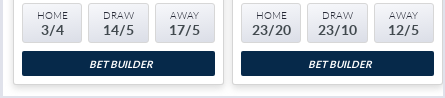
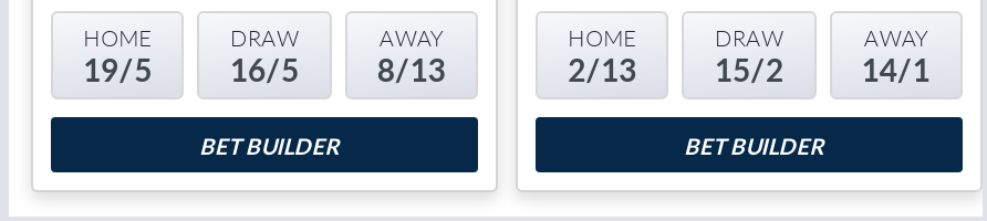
- 3/4
+ 19/5

- 14/5
+ 16/5

- 17/5
+ 8/13

- 23/20
+ 2/13

- 23/10
+ 15/2

- 12/5
+ 14/1
